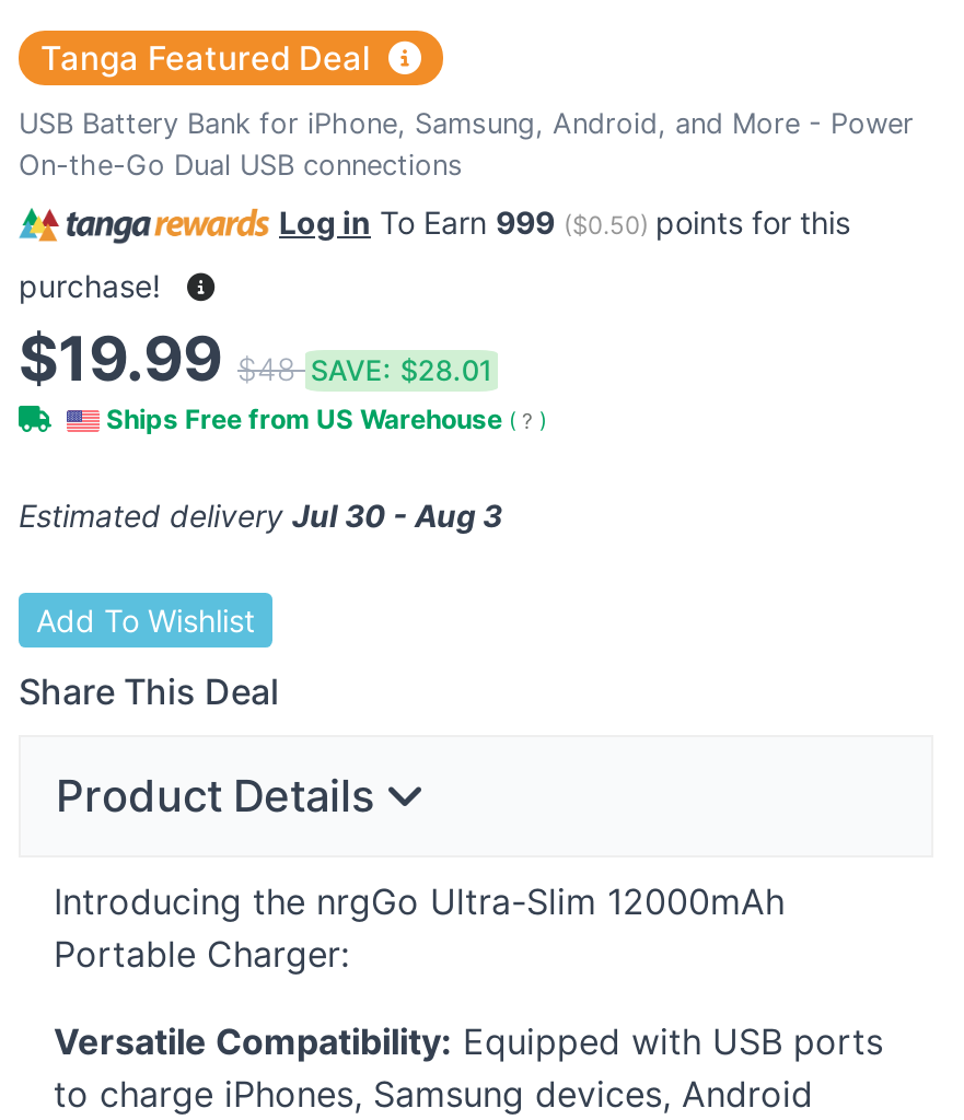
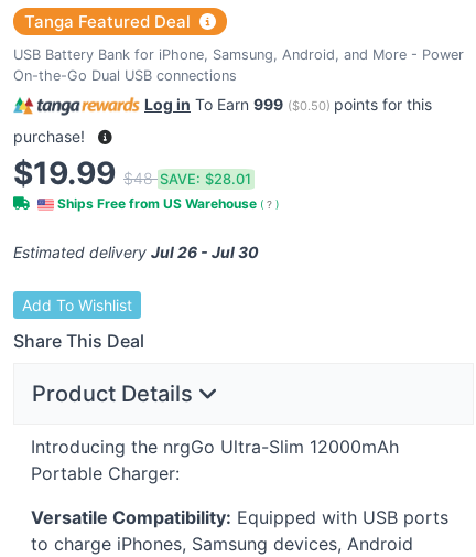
- Estimated delivery Jul 30 - Aug 3
+ Estimated delivery Jul 26 - Jul 30
